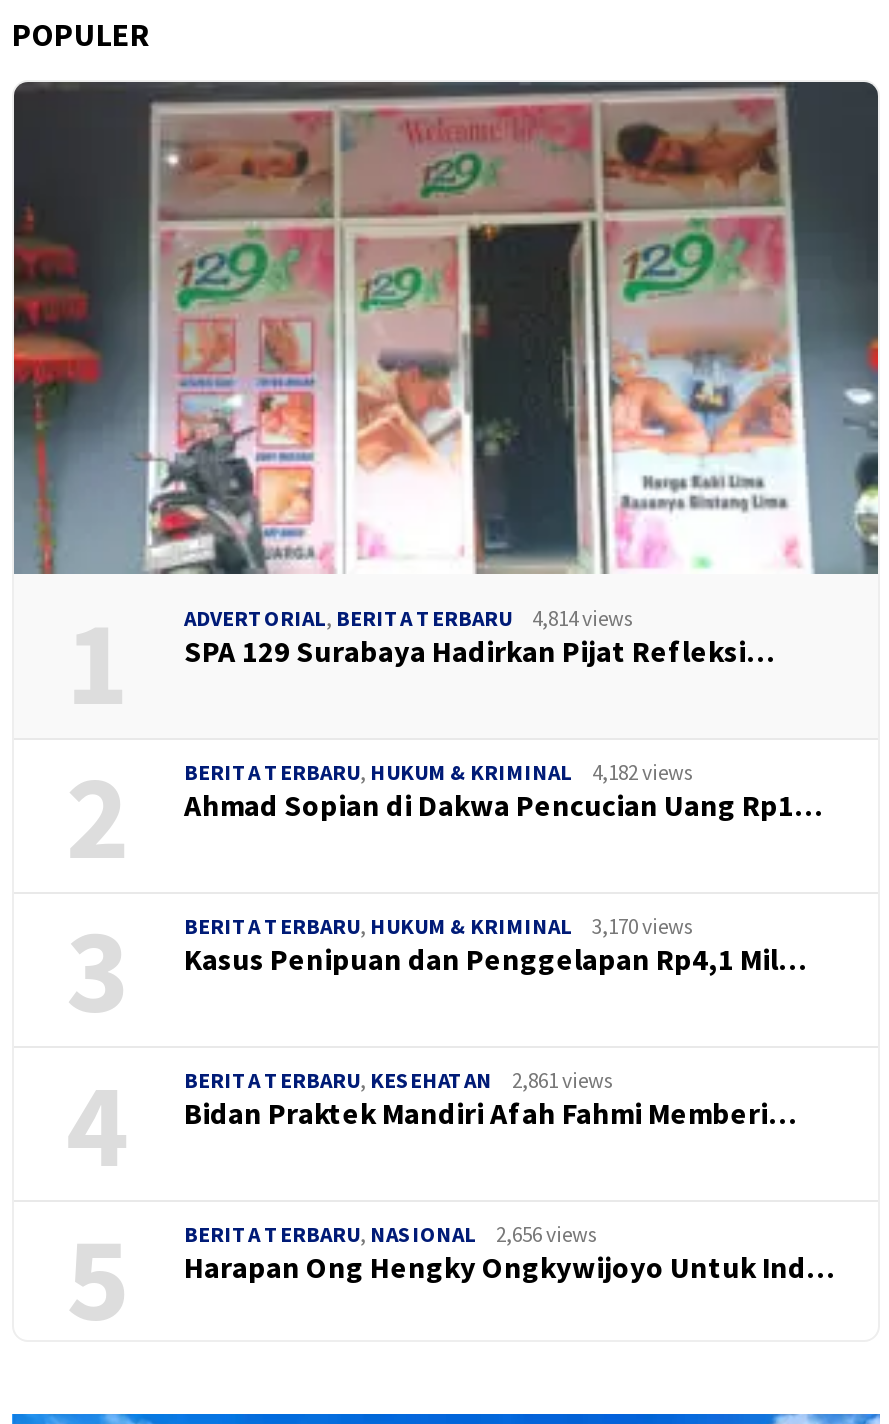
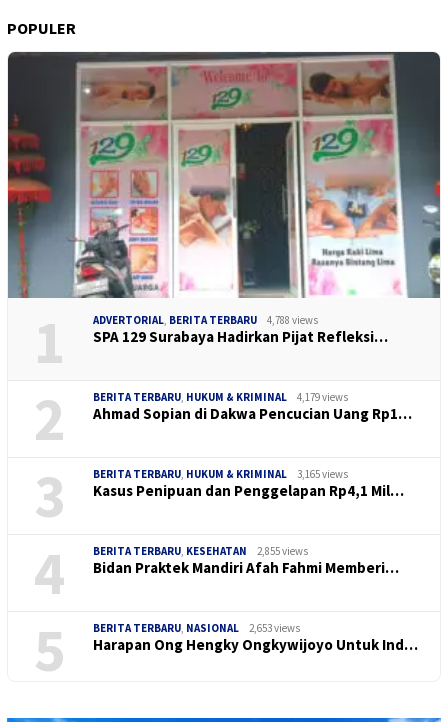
- ADVERTORIAL, BERITA TERBARU 4,814 views
+ ADVERTORIAL, BERITA TERBARU 4,788 views

- BERITA TERBARU, HUKUM & KRIMINAL 4,182 views
+ BERITA TERBARU, HUKUM & KRIMINAL 4,179 views

- BERITA TERBARU, HUKUM & KRIMINAL 3,170 views
+ BERITA TERBARU, HUKUM & KRIMINAL 3,165 views

- BERITA TERBARU, KESEHATAN 2,861 views
+ BERITA TERBARU, KESEHATAN 2,855 views

- BERITA TERBARU, NASIONAL 2,656 views
+ BERITA TERBARU, NASIONAL 2,653 views
